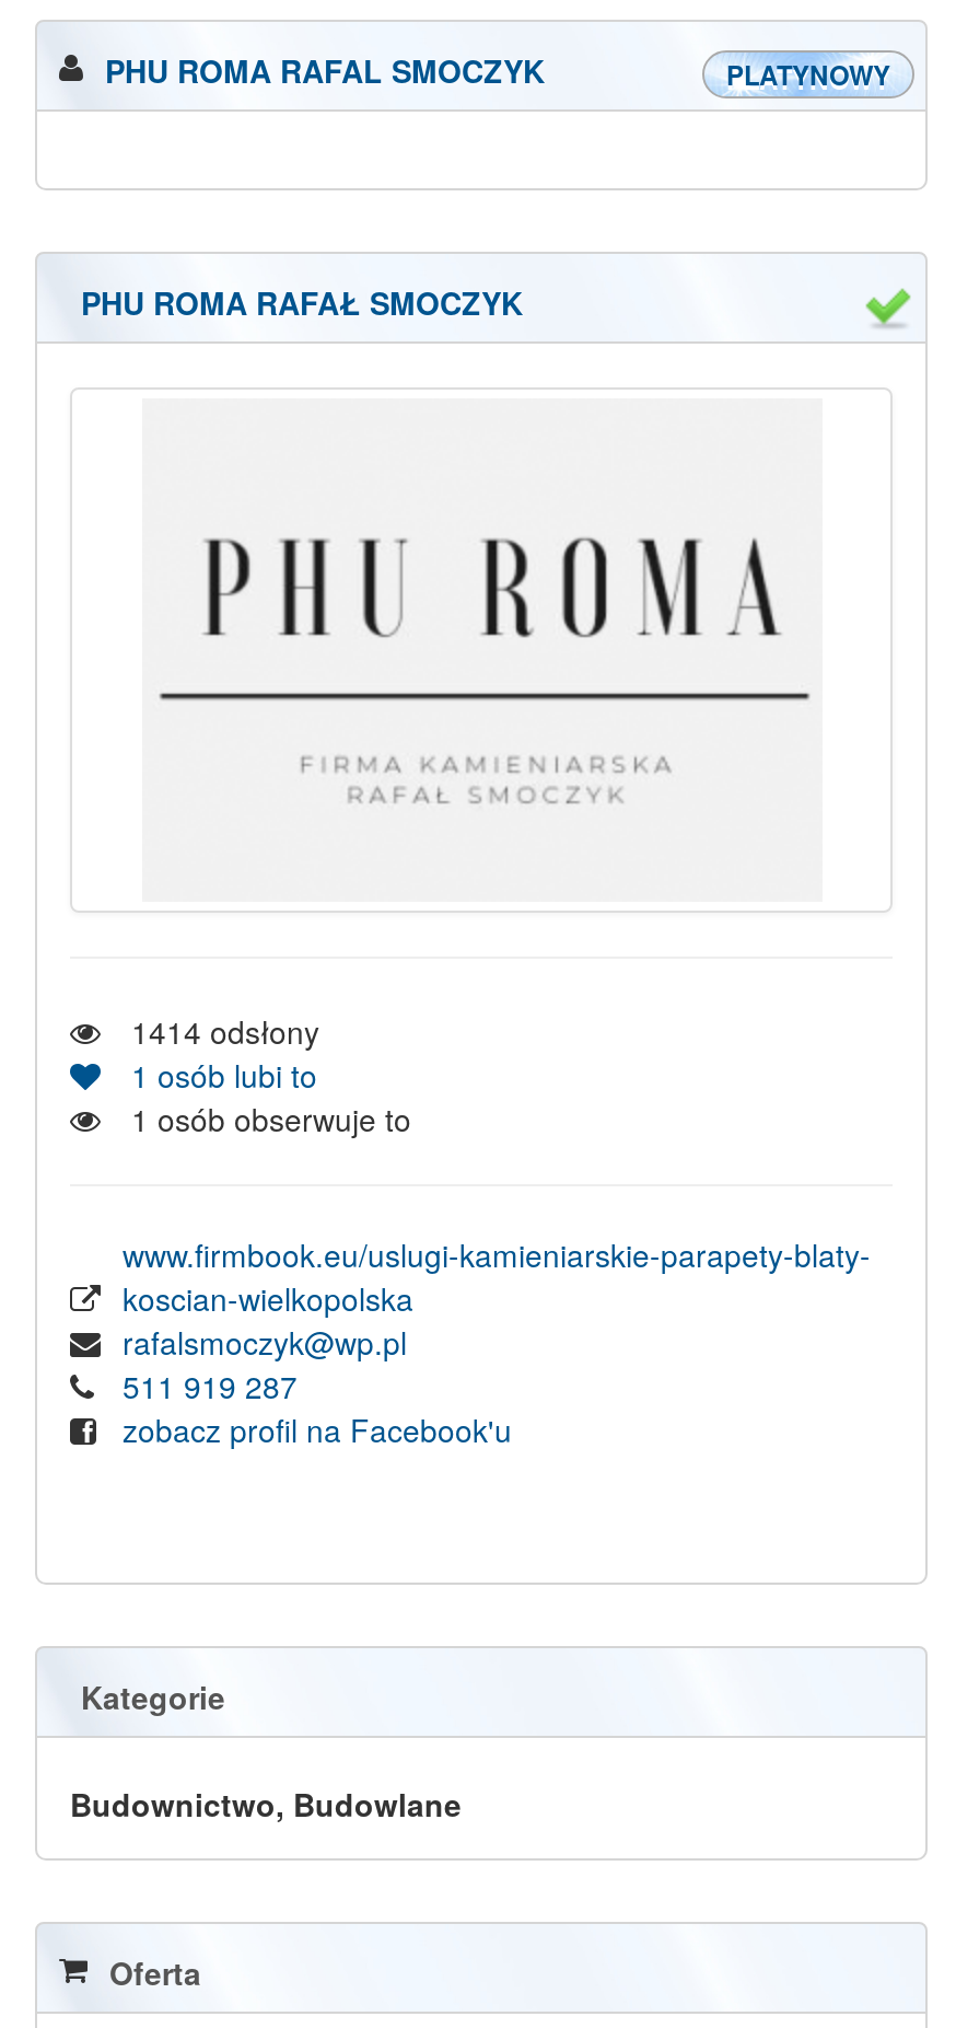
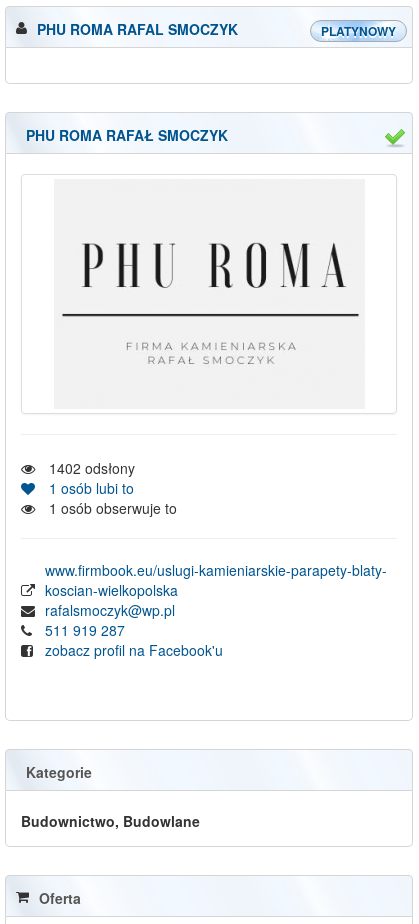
- 1414 odsłony
+ 1402 odsłony
